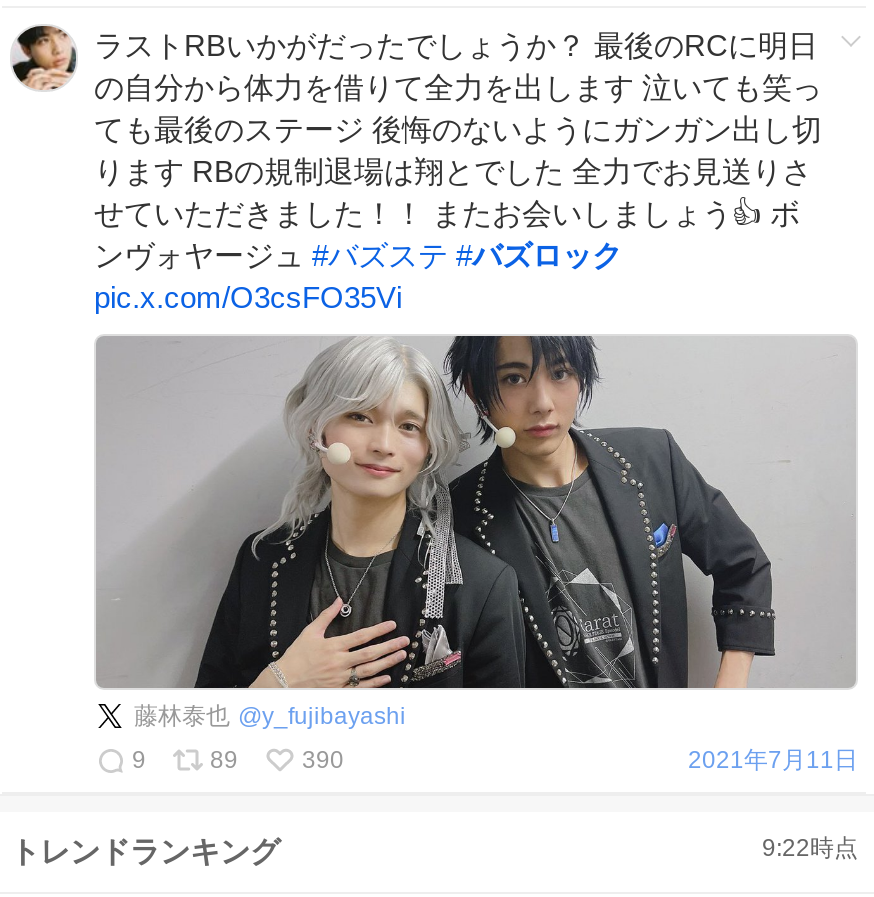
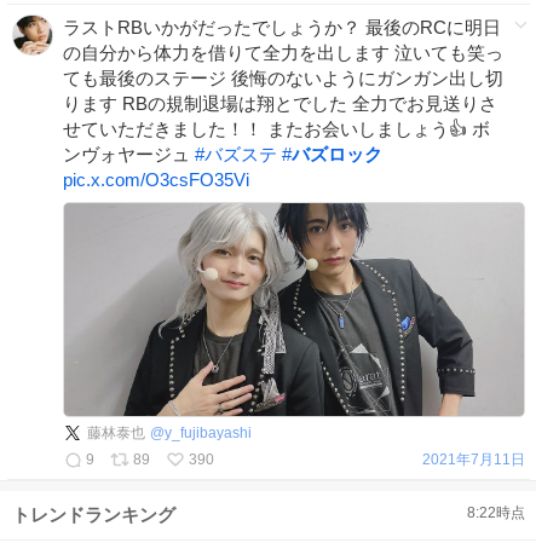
- 9:22時点
+ 8:22時点
